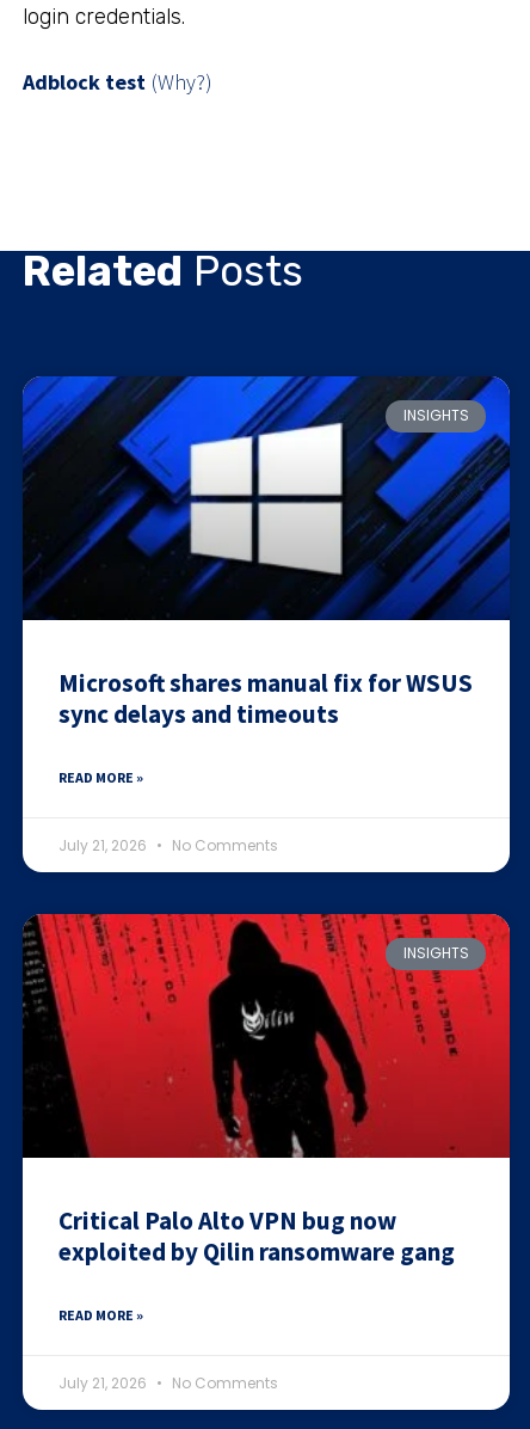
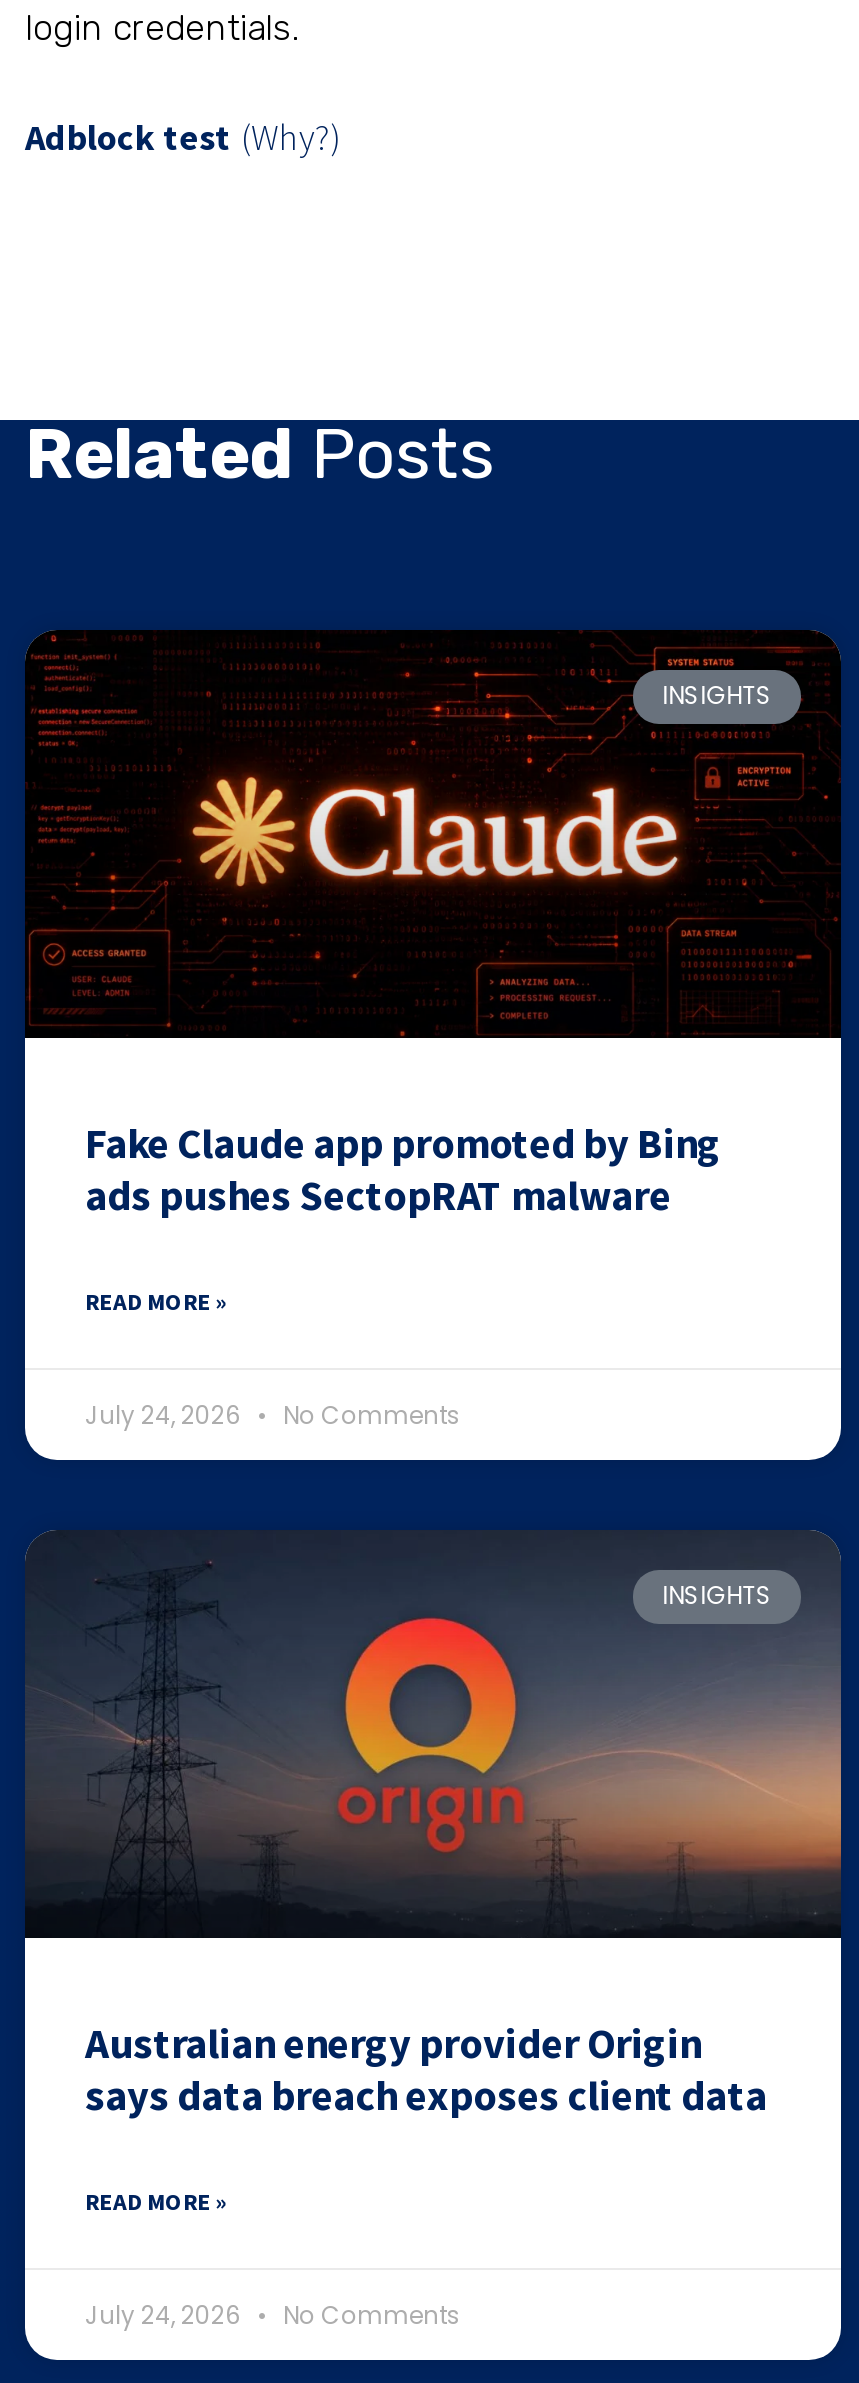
- [image]
- Microsoft shares manual fix for WSUS
- sync delays and timeouts
+ [image]
+ Fake Claude app promoted by Bing
+ ads pushes SectopRAT malware

- July 21, 2026 No Comments
+ July 24, 2026 No Comments

- [image]
- Critical Palo Alto VPN bug now
- exploited by Qilin ransomware gang
+ [image]
+ Australian energy provider Origin
+ says data breach exposes client data

- July 21, 2026 No Comments
+ July 24, 2026 No Comments
